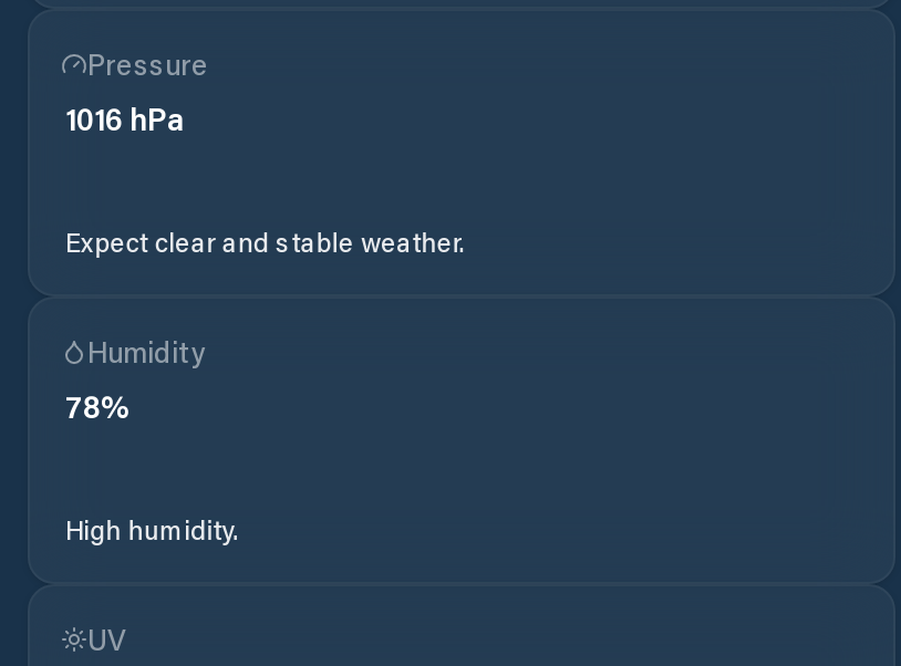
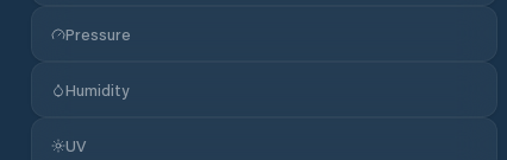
- 1016 hPa
- Expect clear and stable weather.

- 78%
- High humidity.
